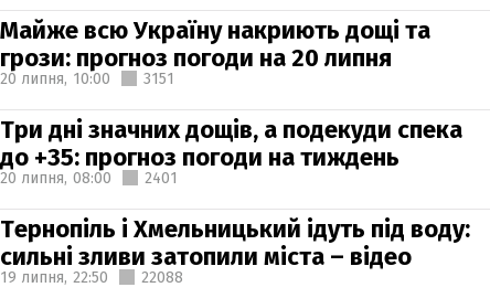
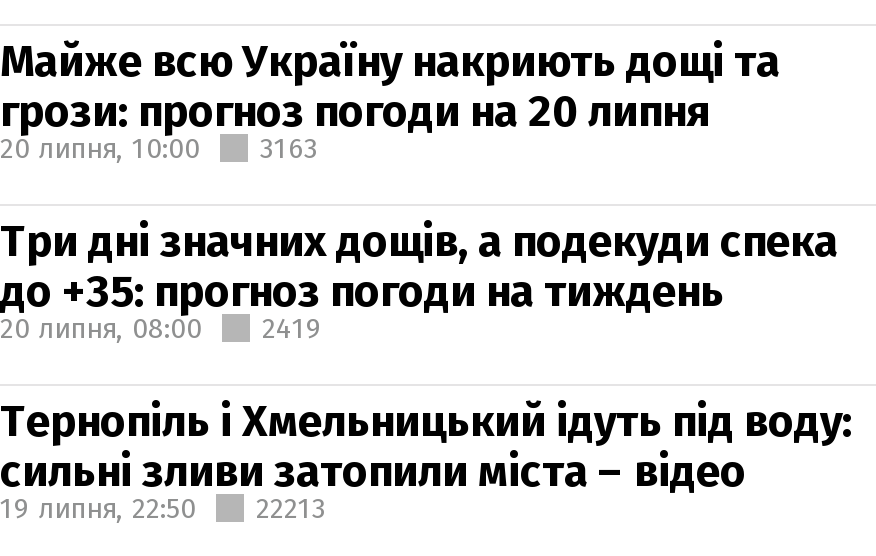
- 20 липня, 10:00 3151
+ 20 липня, 10:00 3163

- 20 липня, 08:00 2401
+ 20 липня, 08:00 2419

- 19 липня, 22:50 22088
+ 19 липня, 22:50 22213
